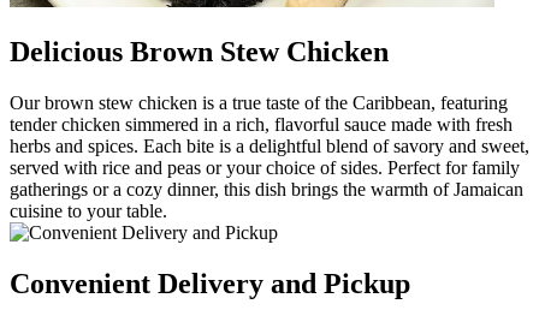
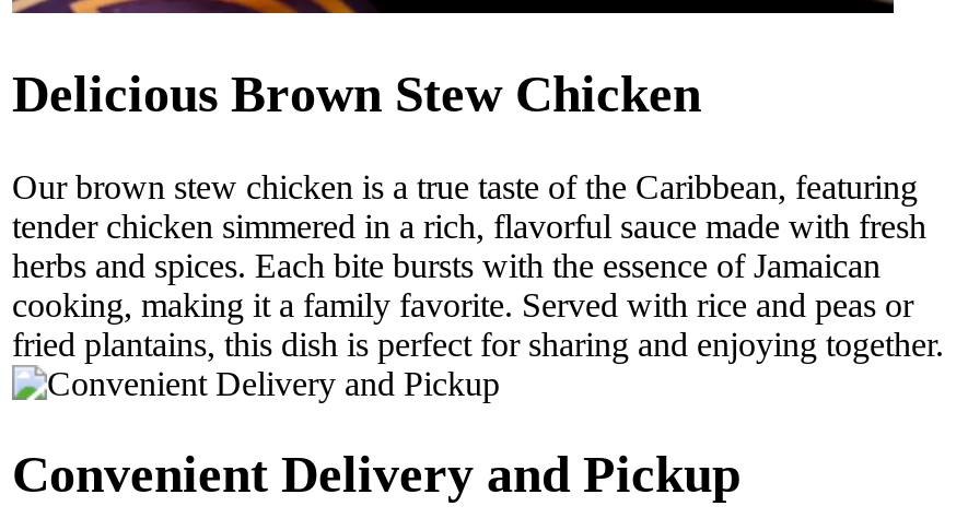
- herbs and spices. Each bite is a delightful blend of savory and sweet,
- served with rice and peas or your choice of sides. Perfect for family
- gatherings or a cozy dinner, this dish brings the warmth of Jamaican
- cuisine to your table.
+ herbs and spices. Each bite bursts with the essence of Jamaican
+ cooking, making it a family favorite. Served with rice and peas or
+ fried plantains, this dish is perfect for sharing and enjoying together.
